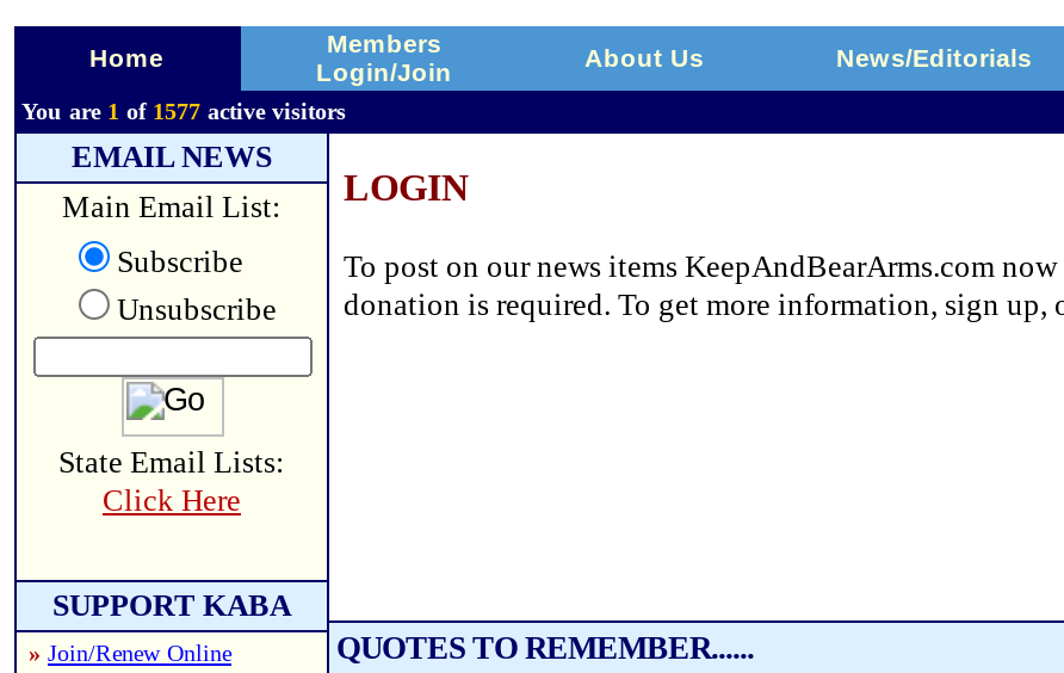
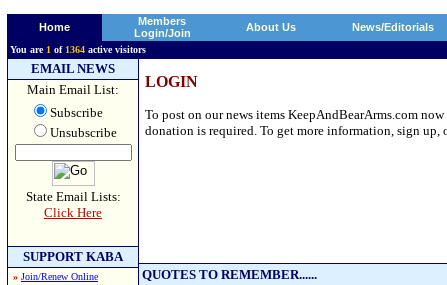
- You are 1 of 1577 active visitors
+ You are 1 of 1364 active visitors
